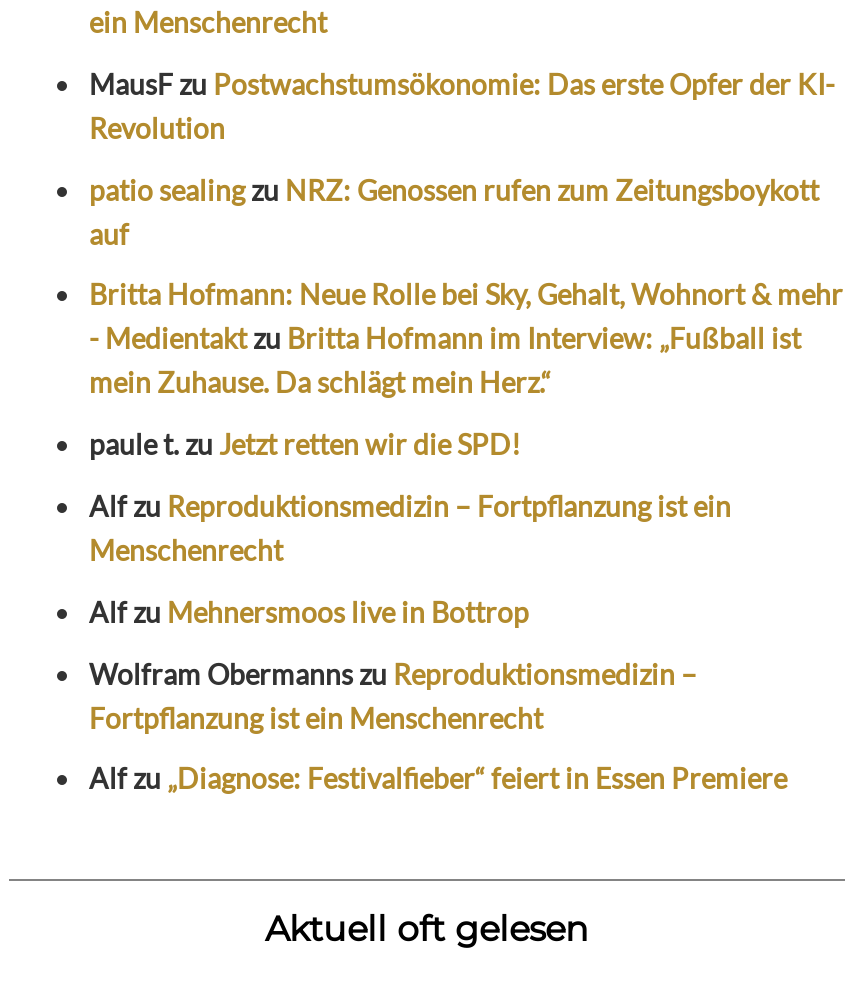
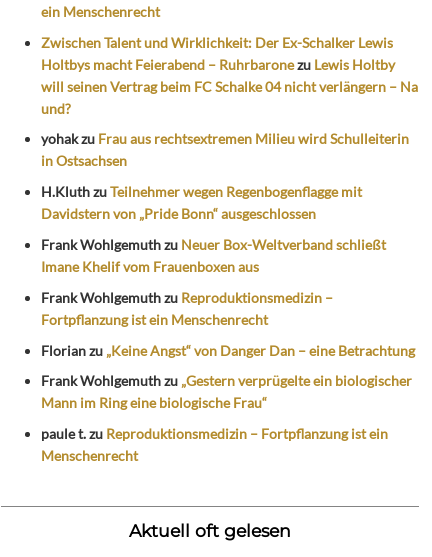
- MausF zu Postwachstumsökonomie: Das erste Opfer der KI-
- Revolution
- patio sealing zu NRZ: Genossen rufen zum Zeitungsboykott
- auf
- Britta Hofmann: Neue Rolle bei Sky, Gehalt, Wohnort & mehr
- - Medientakt zu Britta Hofmann im Interview: „Fußball ist
- mein Zuhause. Da schlägt mein Herz.“
- paule t. zu Jetzt retten wir die SPD!
- Alf zu Reproduktionsmedizin – Fortpflanzung ist ein
- Alf zu Mehnersmoos live in Bottrop
- Wolfram Obermanns zu Reproduktionsmedizin –
+ Zwischen Talent und Wirklichkeit: Der Ex-Schalker Lewis
+ Holtbys macht Feierabend – Ruhrbarone zu Lewis Holtby
+ will seinen Vertrag beim FC Schalke 04 nicht verlängern – Na
+ und?
+ yohakzu Frau aus rechtsextremen Milieu wird Schulleiterin
+ in Ostsachsen
+ H.Kluth zu Teilnehmer wegen Regenbogenflagge mit
+ Davidstern von „Pride Bonn“ ausgeschlossen
+ Frank Wohlgemuth zu Neuer Box-Weltverband schließt
+ Imane Khelif vom Frauenboxen aus
+ Frank Wohlgemuth zu Reproduktionsmedizin –

moved down: Menschenrecht

moved up: Fortpflanzung ist ein Menschenrecht

- Alf zu „Diagnose: Festivalfieber“ feiert in Essen Premiere
+ Florian zu „Keine Angst“ von Danger Dan – eine Betrachtung
+ Frank Wohlgemuth zu „Gestern verprügelte ein biologischer
+ Mann im Ring eine biologische Frau“
+ paule t. zu Reproduktionsmedizin – Fortpflanzung ist ein
